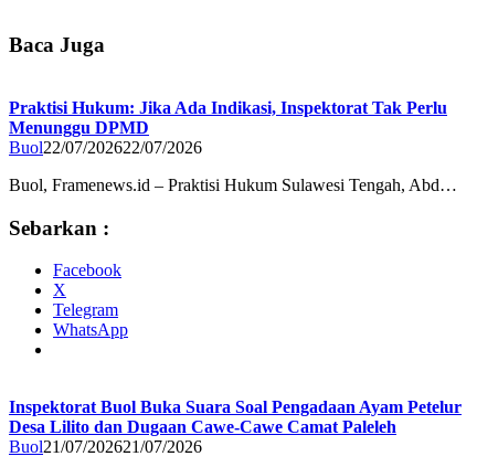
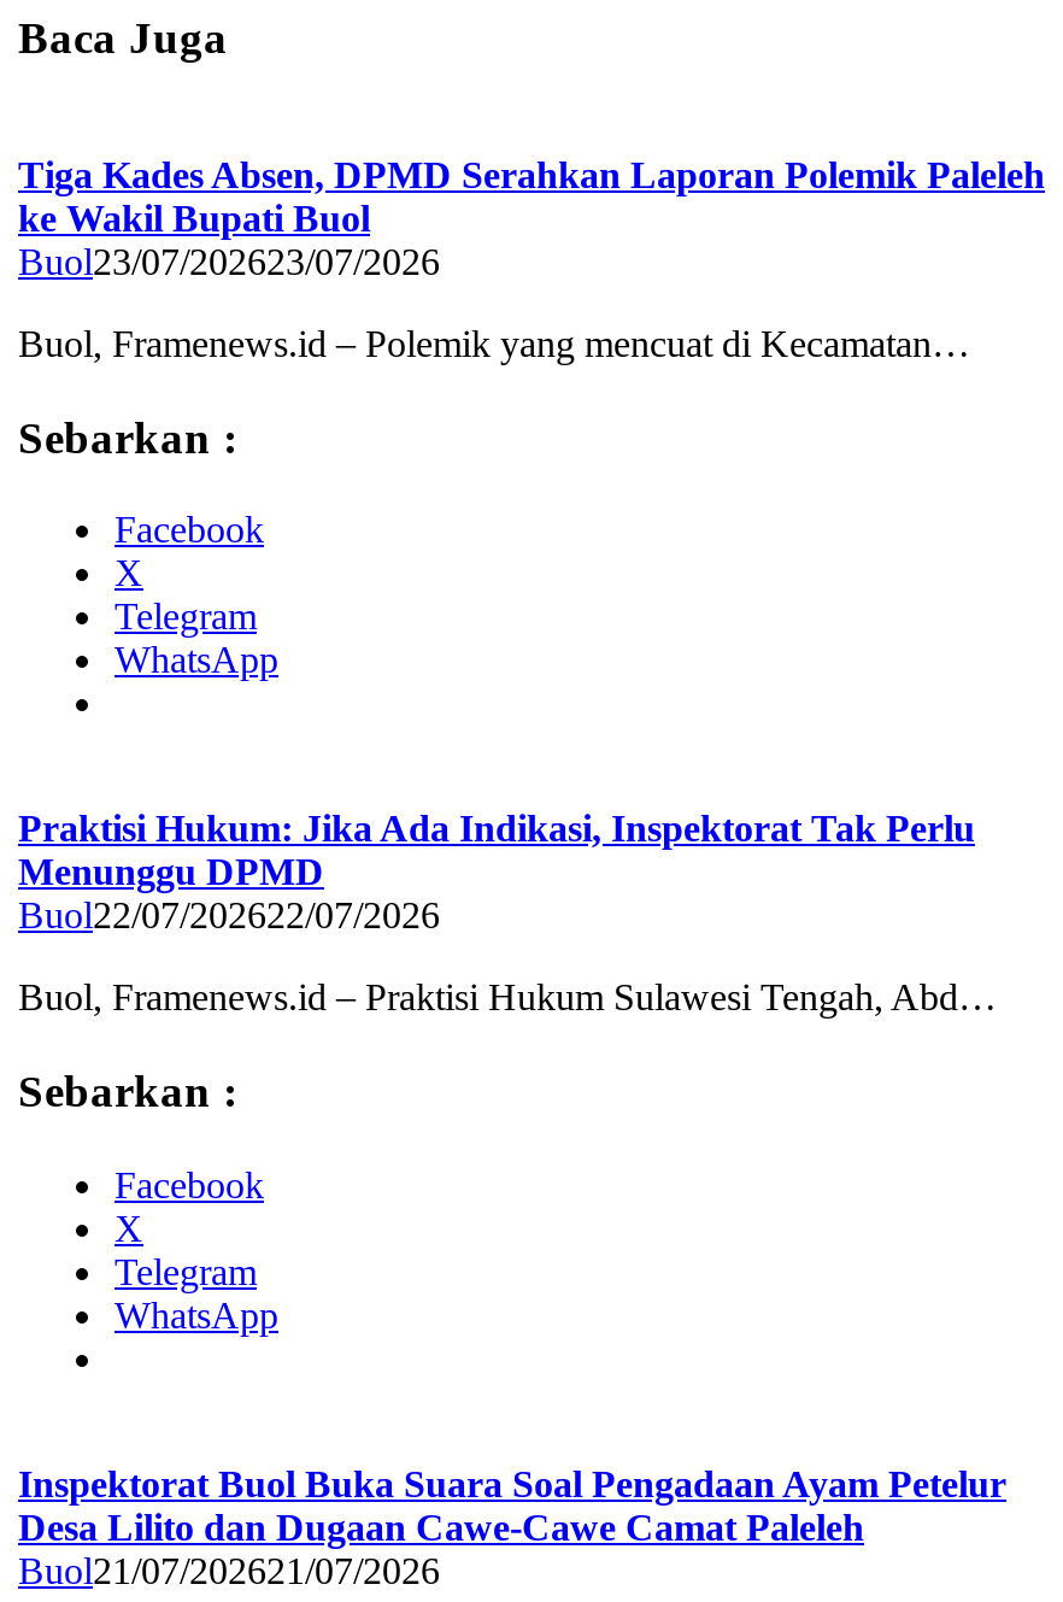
+ Tiga Kades Absen, DPMD Serahkan Laporan Polemik Paleleh
+ ke Wakil Bupati Buol
+ Buol23/07/202623/07/2026
+ Buol, Framenews.id – Polemik yang mencuat di Kecamatan…
+ Sebarkan :
+ Facebook
+ X
+ Telegram
+ WhatsApp
